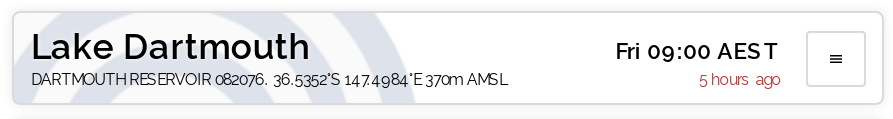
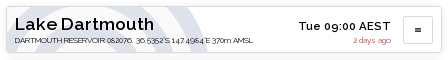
- Fri 09:00 AEST
+ Tue 09:00 AEST

- 5 hours ago
+ 2 days ago
